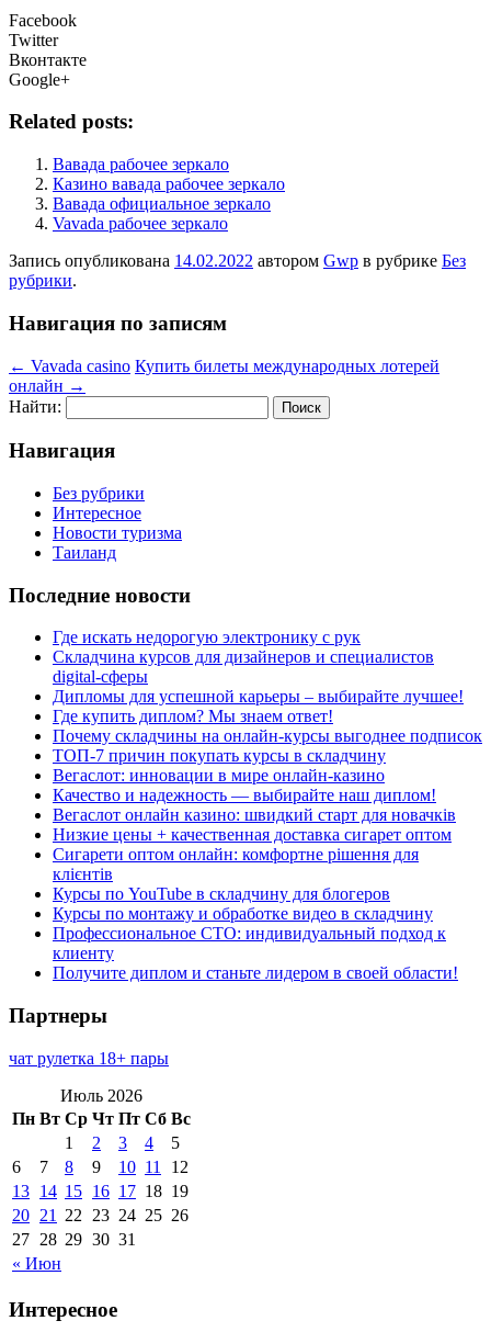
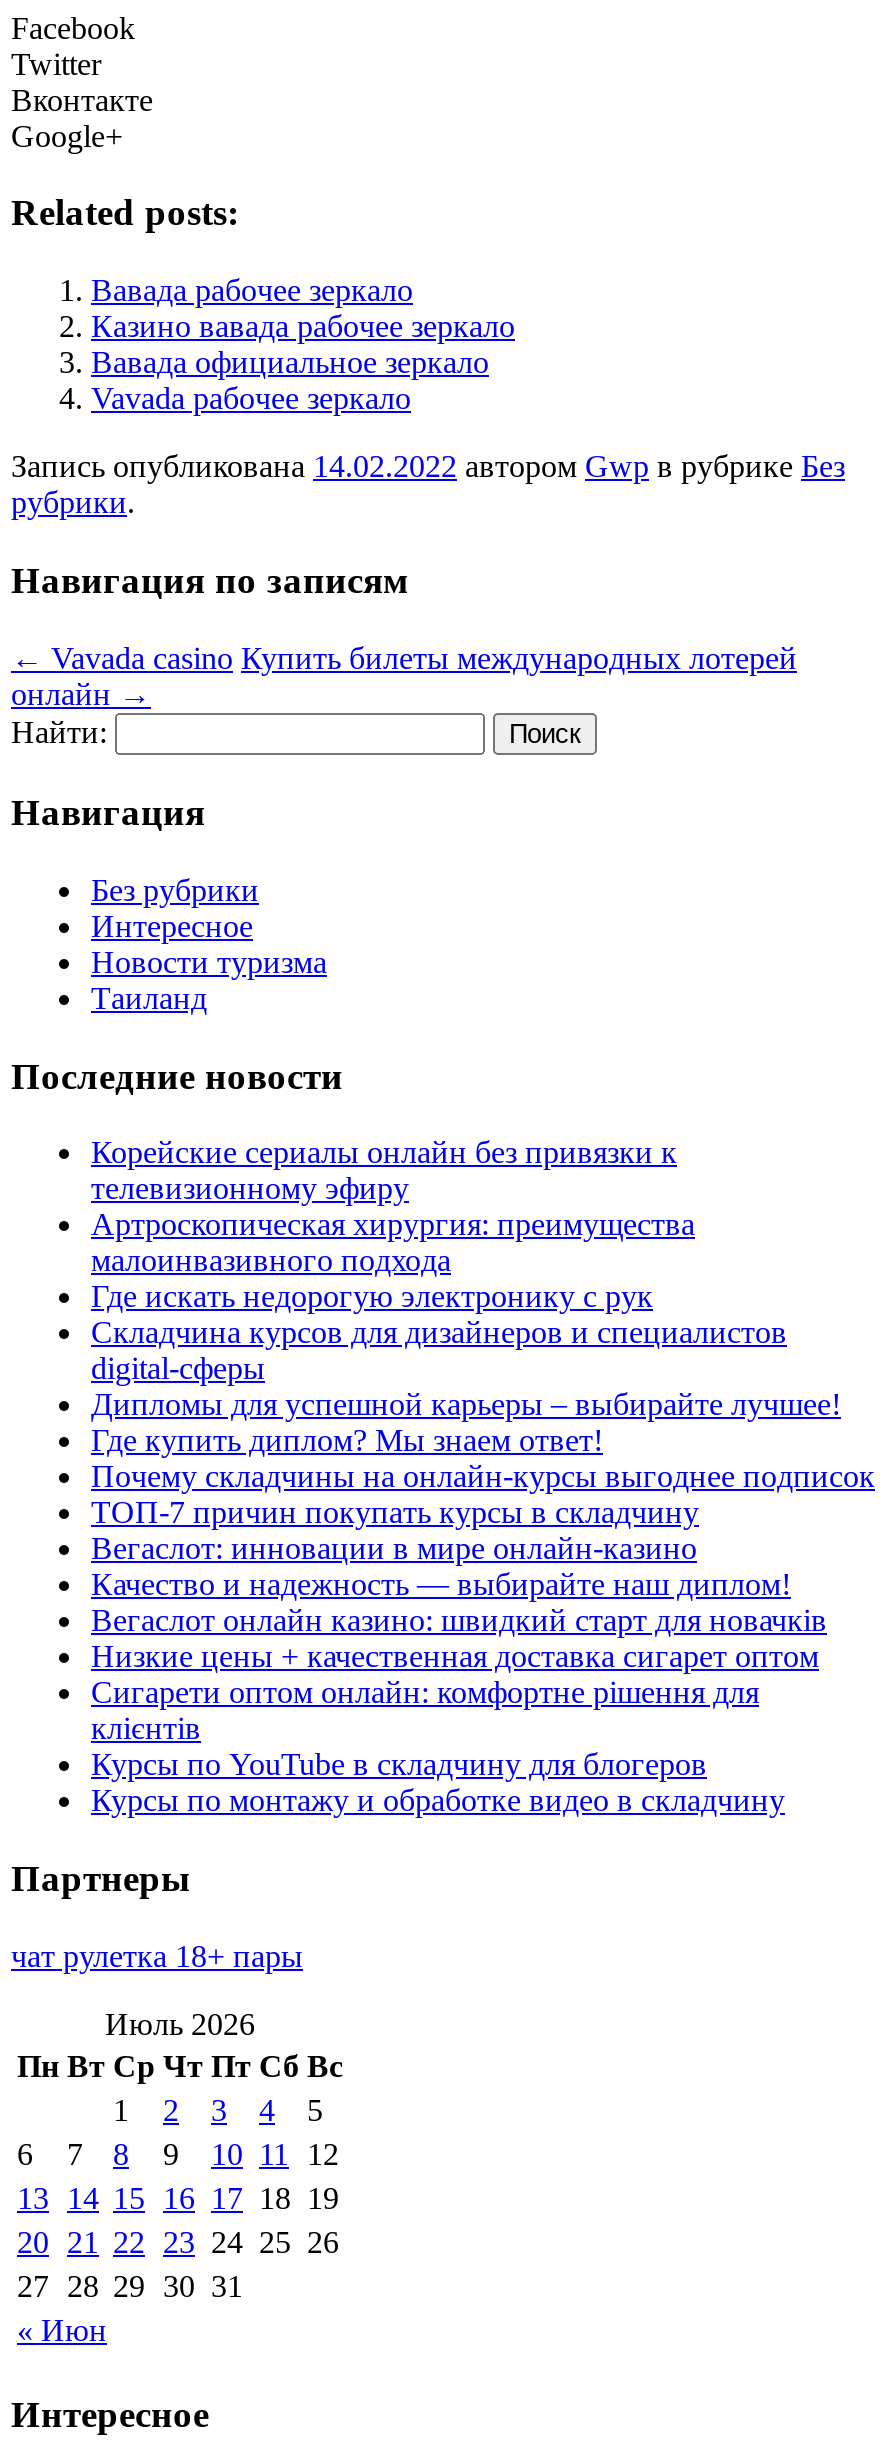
+ Корейские сериалы онлайн без привязки к
+ телевизионному эфиру
+ Артроскопическая хирургия: преимущества
+ малоинвазивного подхода

moved down: Где искать недорогую электронику с рук | Складчина курсов для дизайнеров и специалистов | Дипломы для успешной карьеры – выбирайте лучшее! | ... | Курсы по YouTube в складчину для блогеров | Курсы по монтажу и обработке видео в складчину

- Профессиональное СТО: индивидуальный подход к
- клиенту
- Получите диплом и станьте лидером в своей области!
